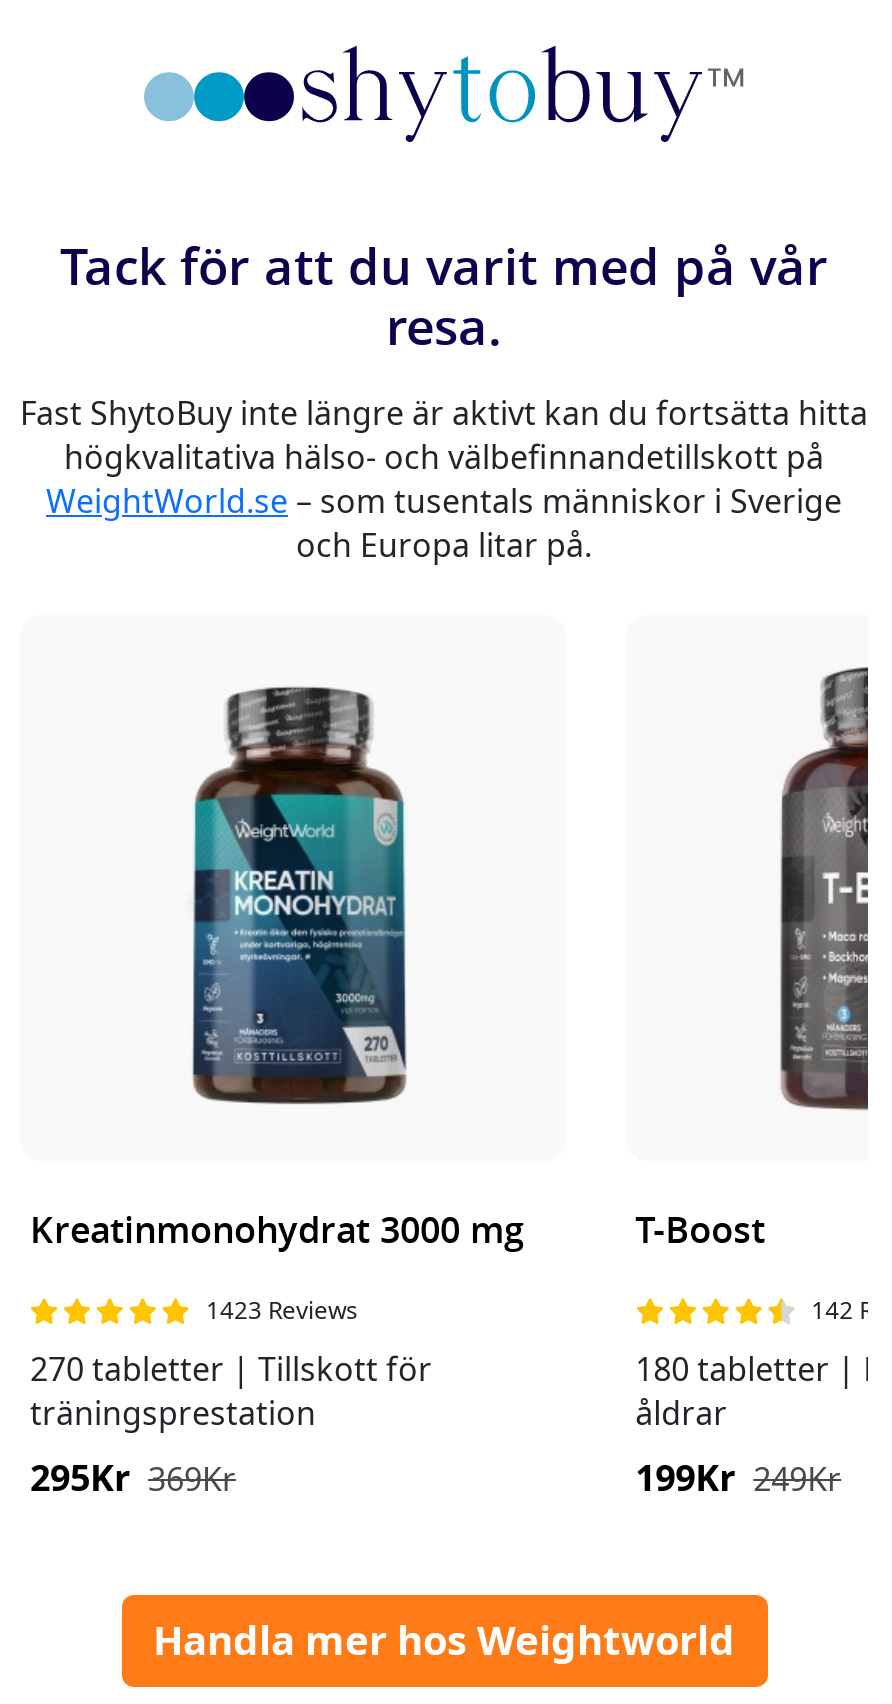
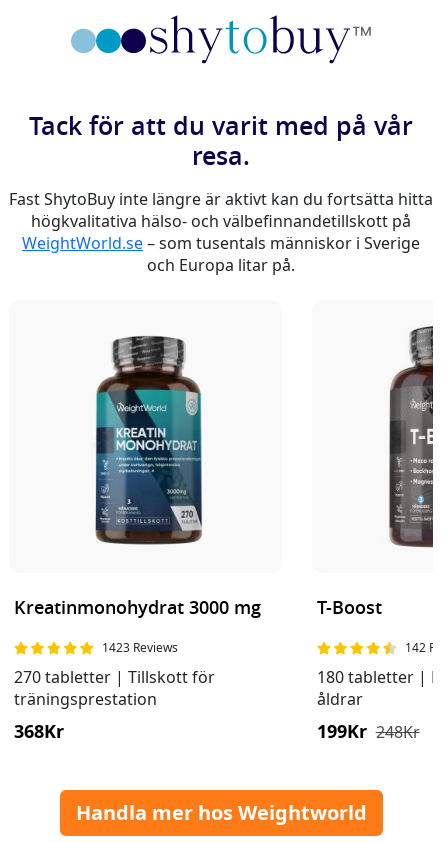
- 295Kr 369Kr
+ 368Kr

- 199Kr 249Kr
+ 199Kr 248Kr
